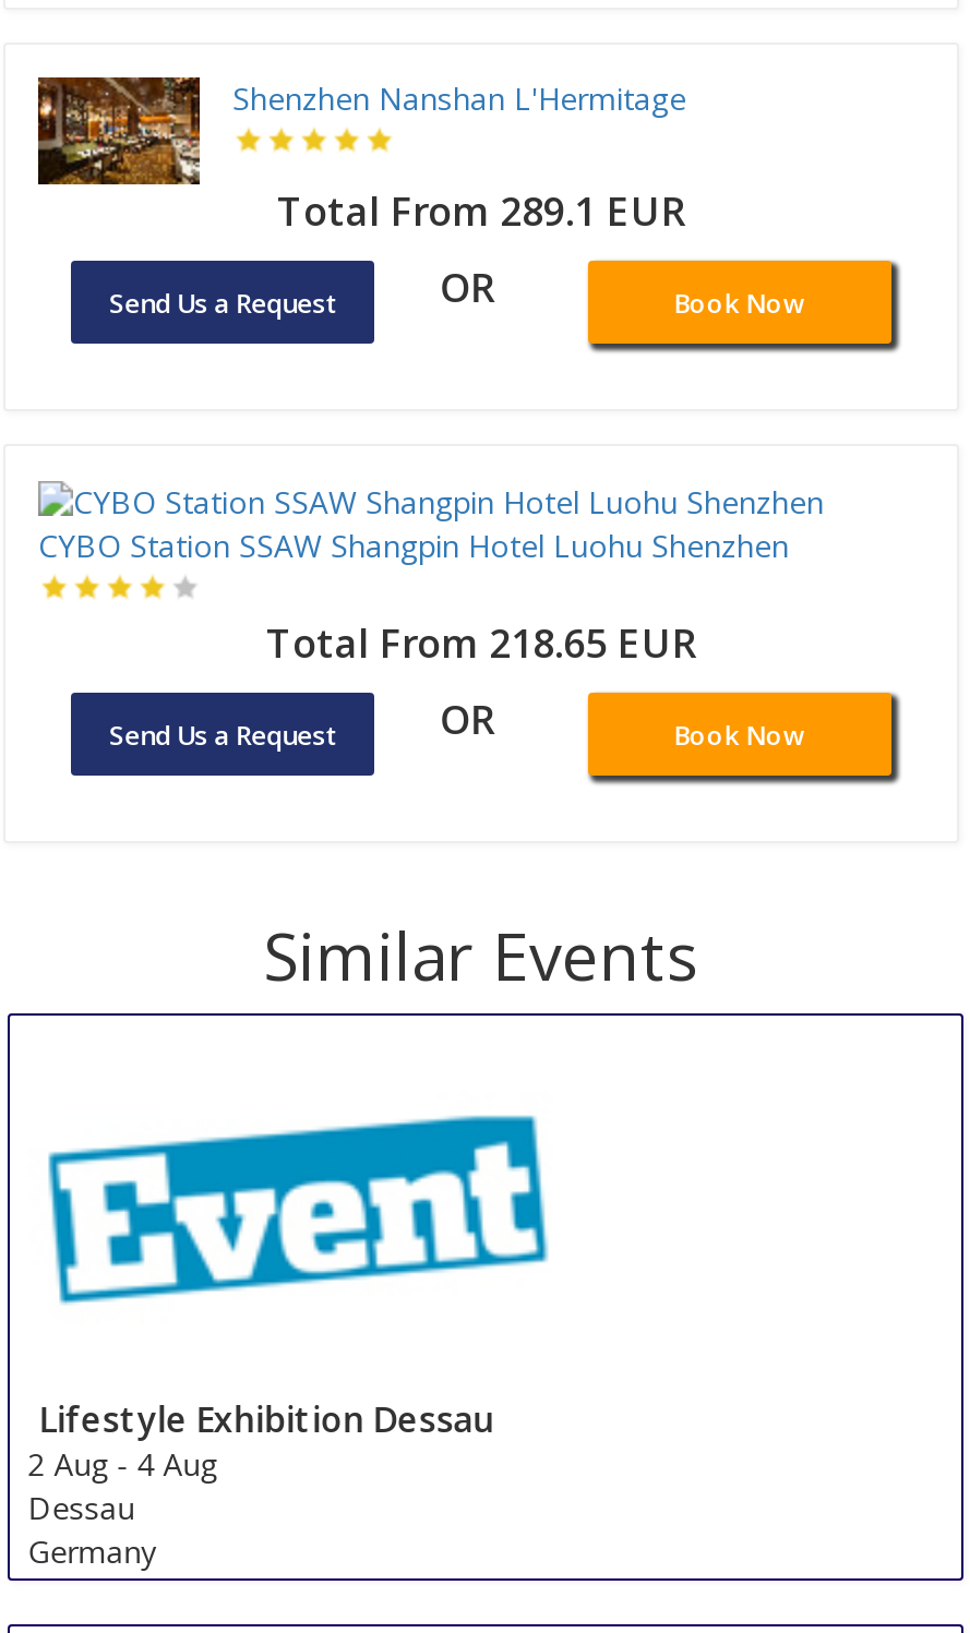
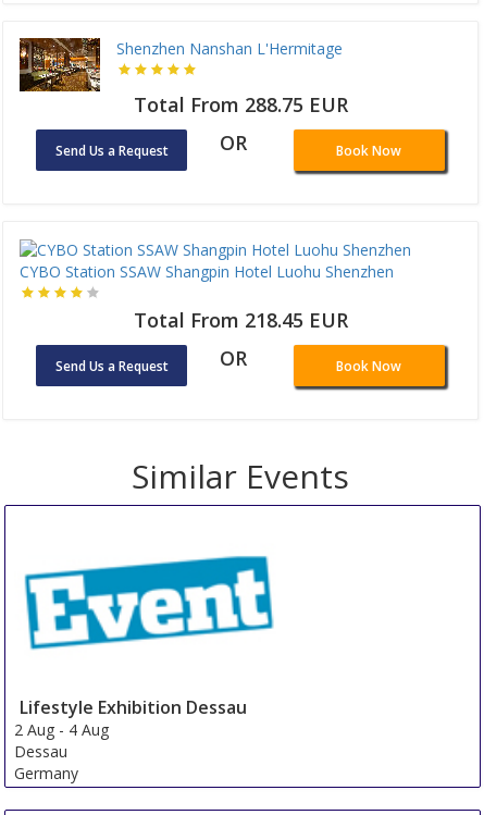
- Total From 289.1 EUR
+ Total From 288.75 EUR

- Total From 218.65 EUR
+ Total From 218.45 EUR
